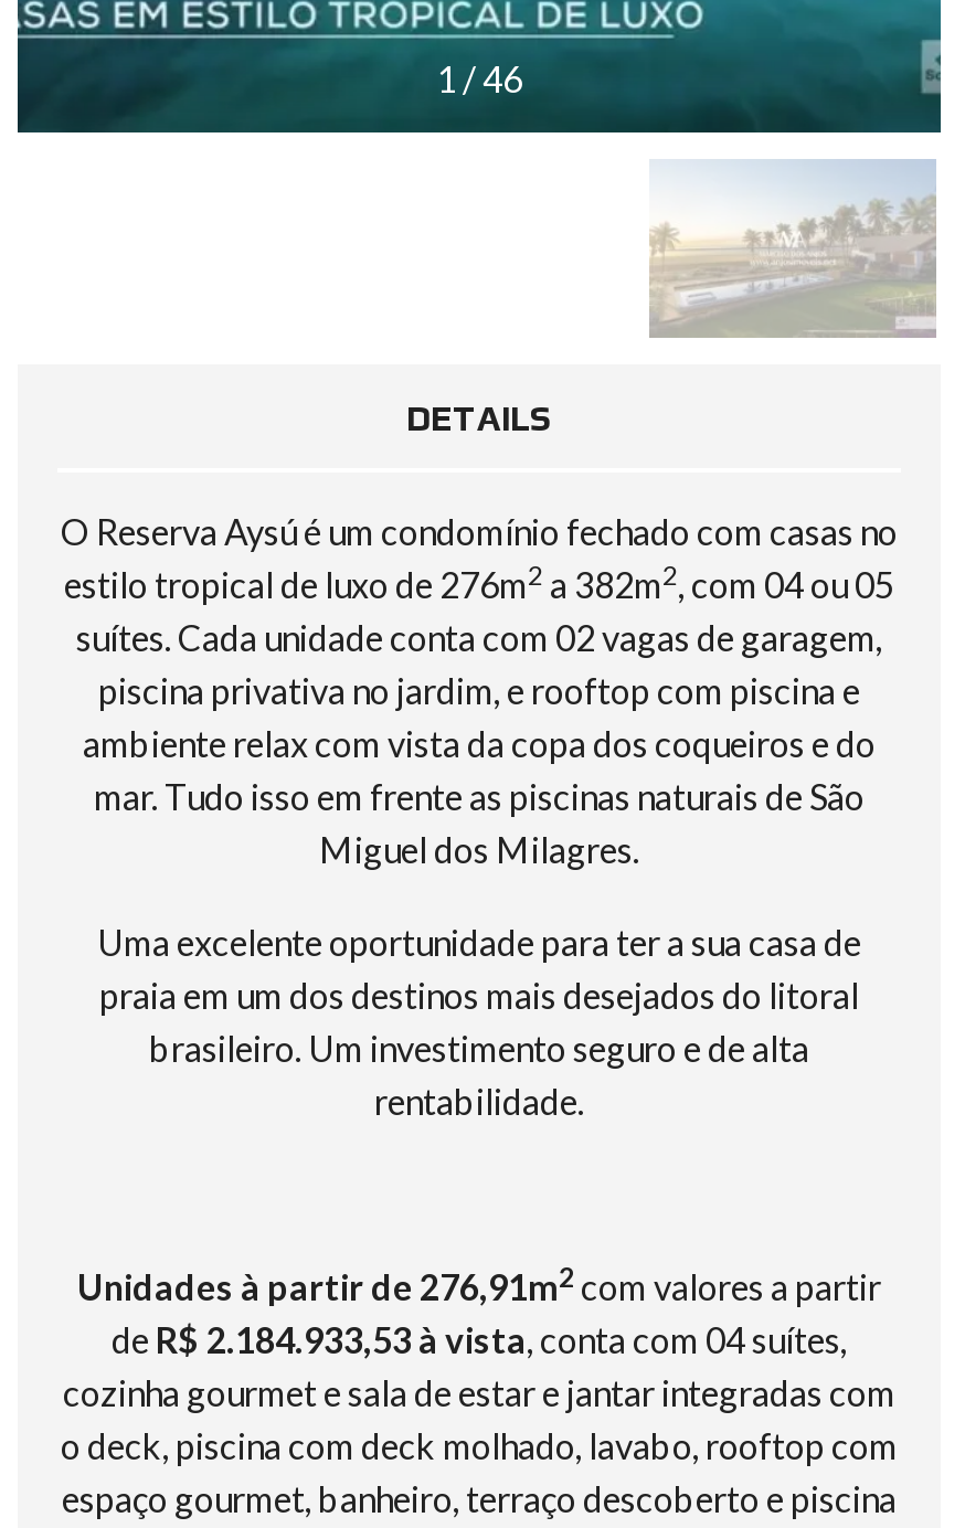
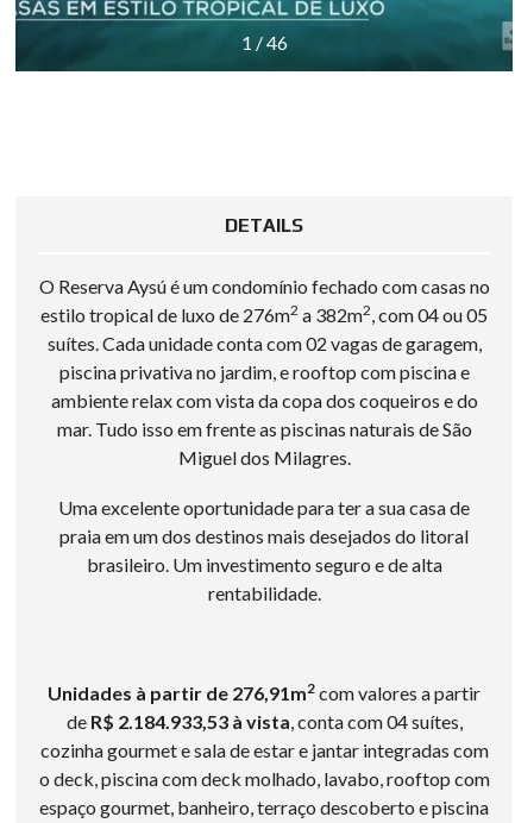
- [image]
